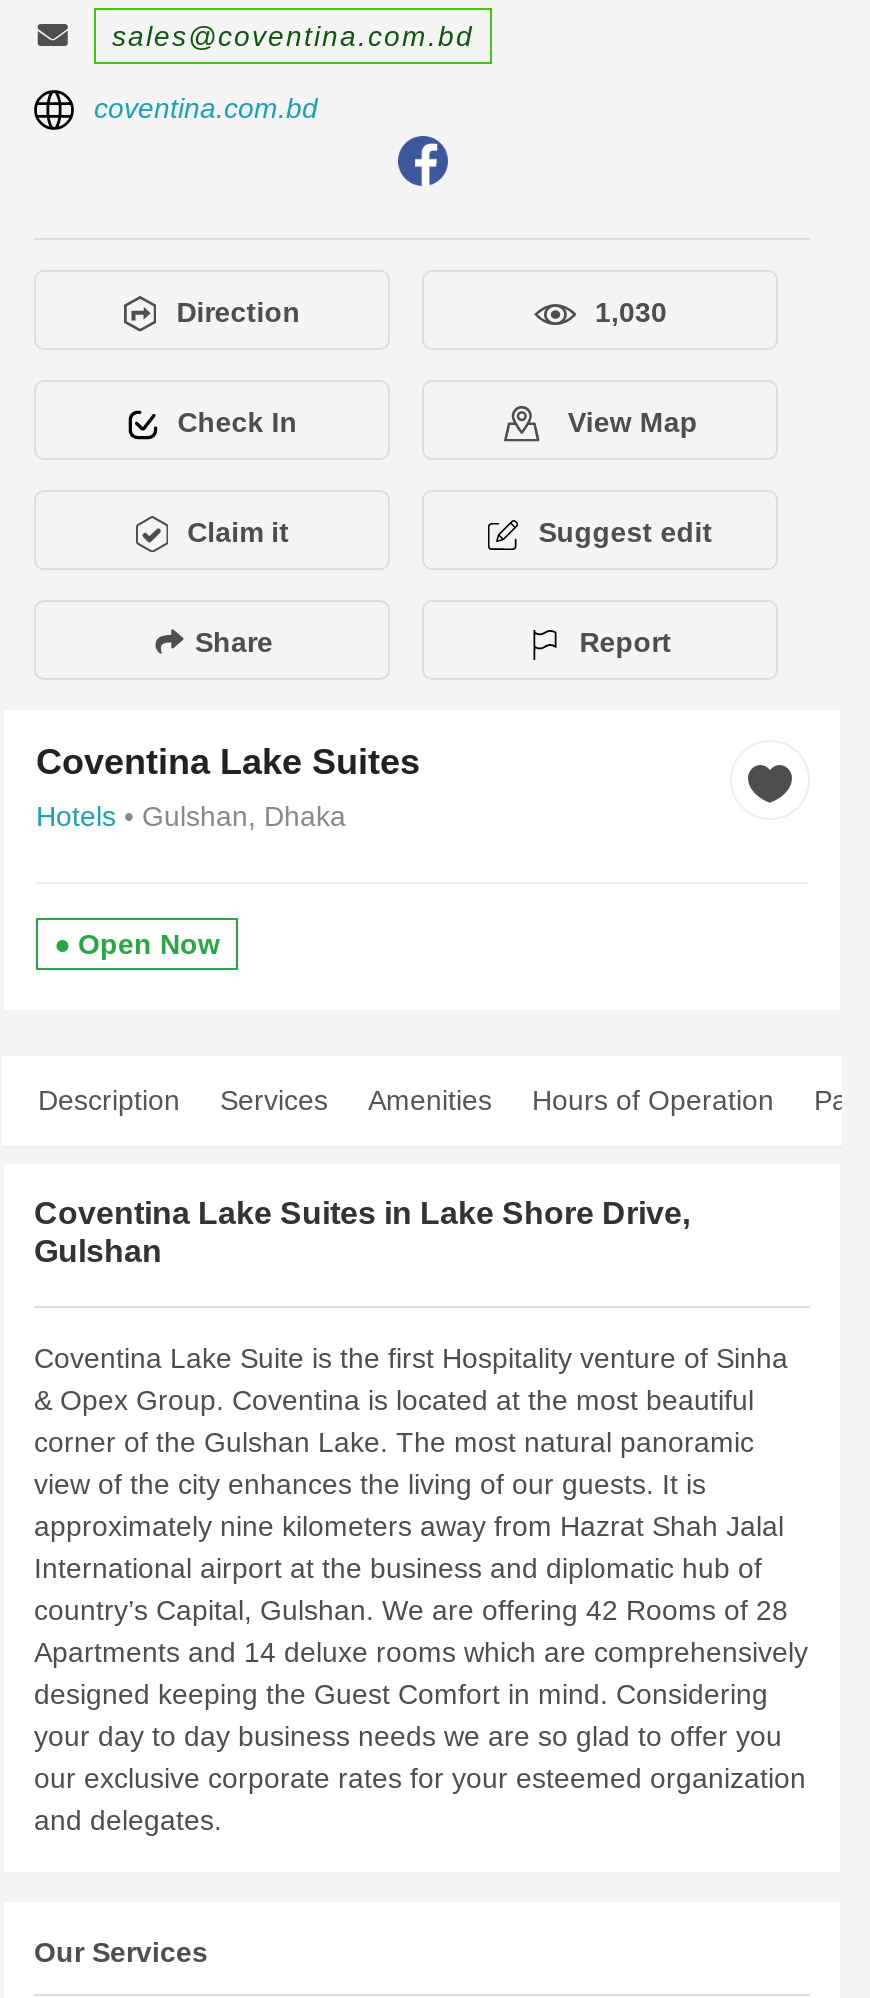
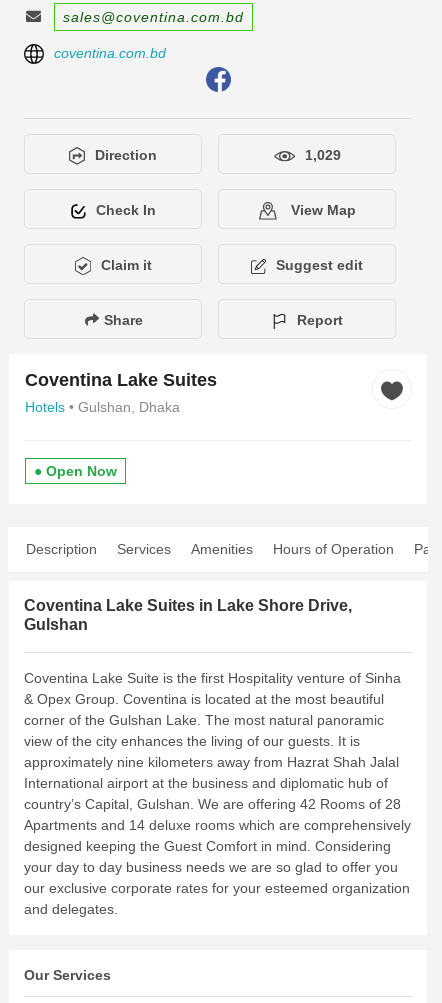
- 1,030
+ 1,029
